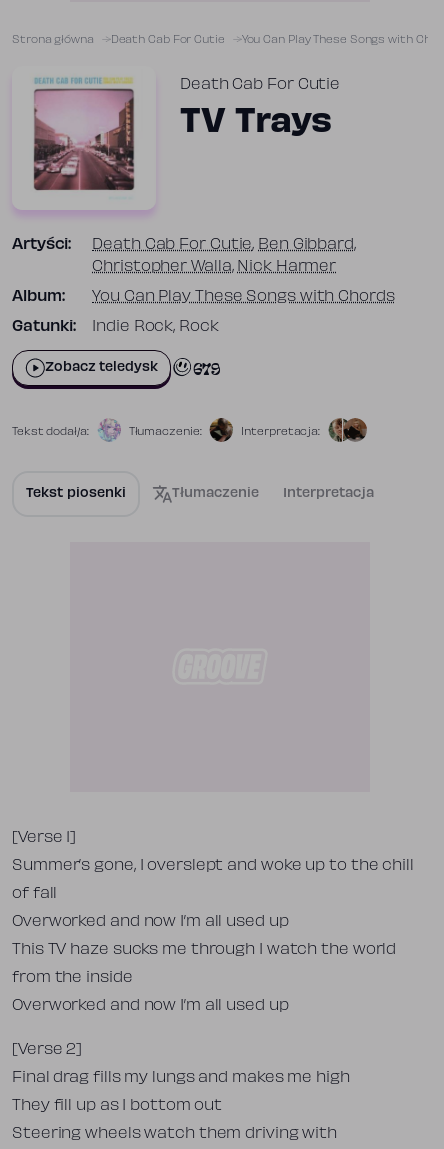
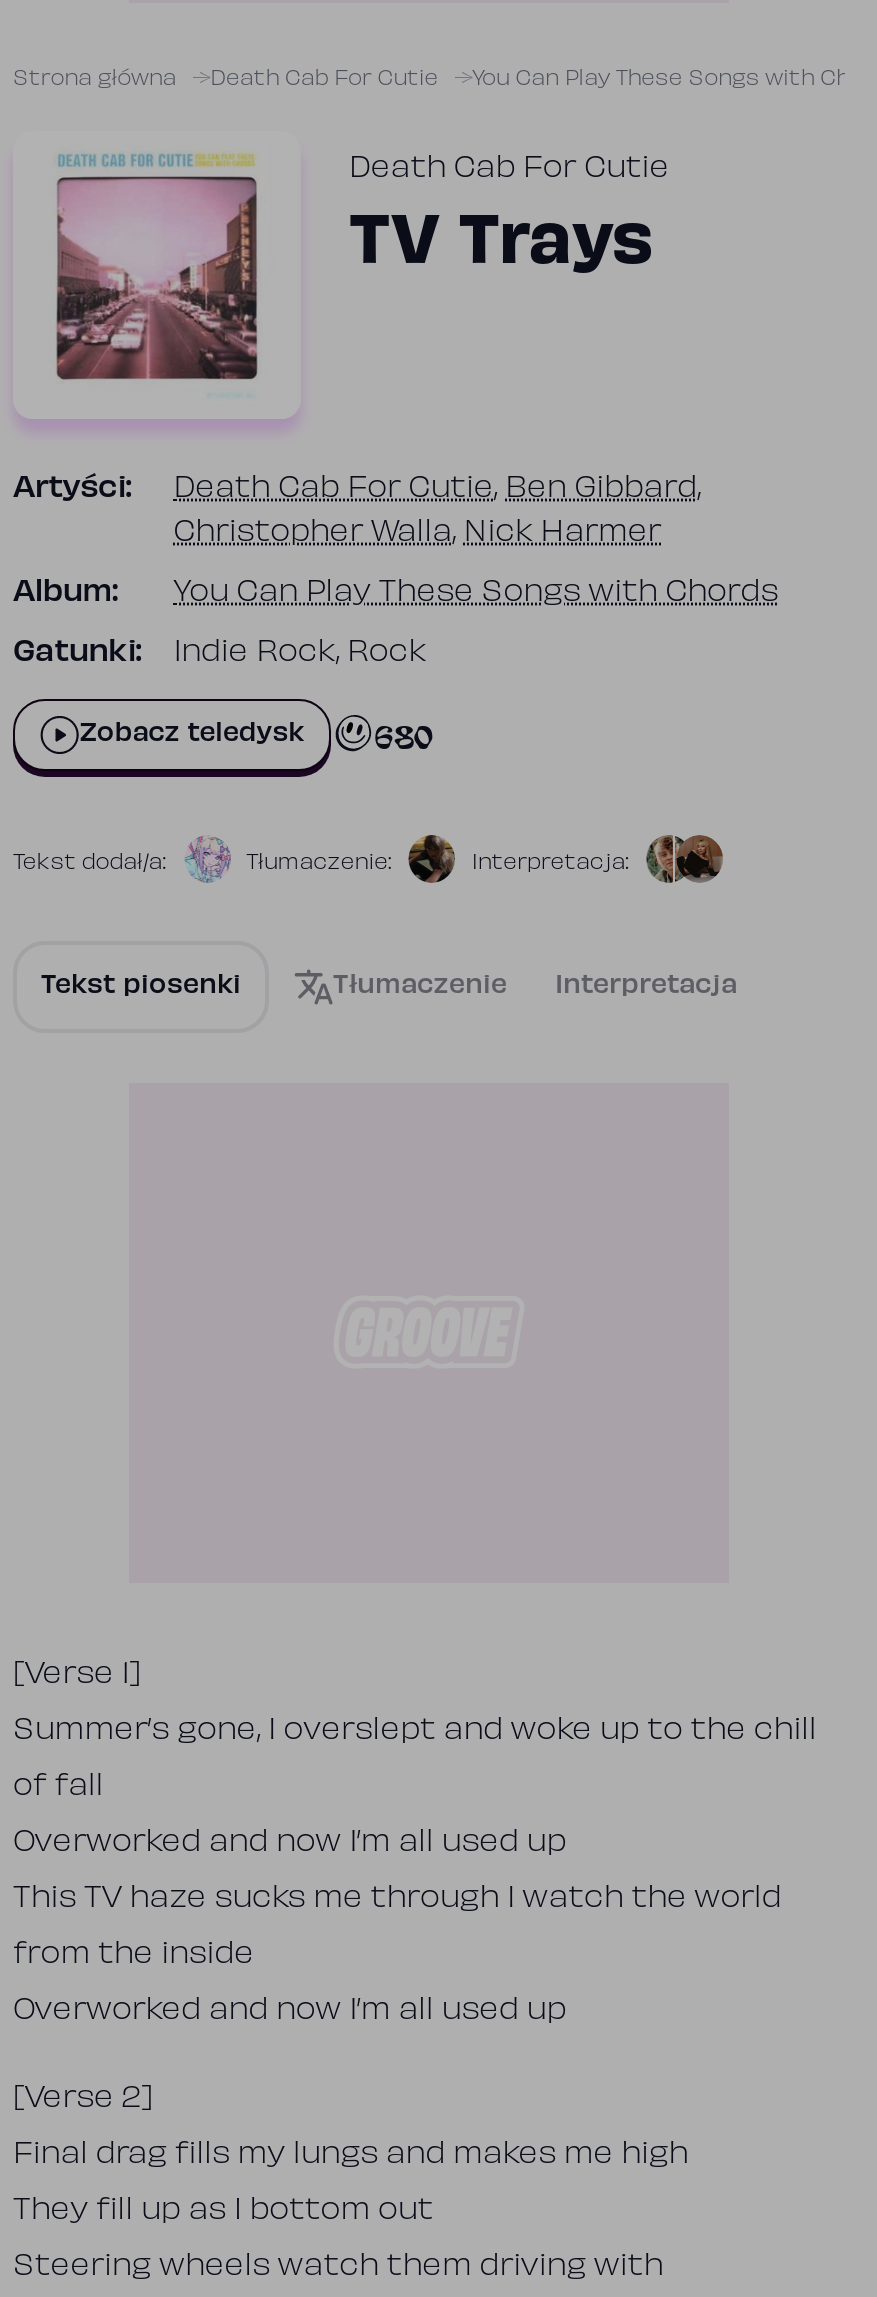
- 679
+ 680
